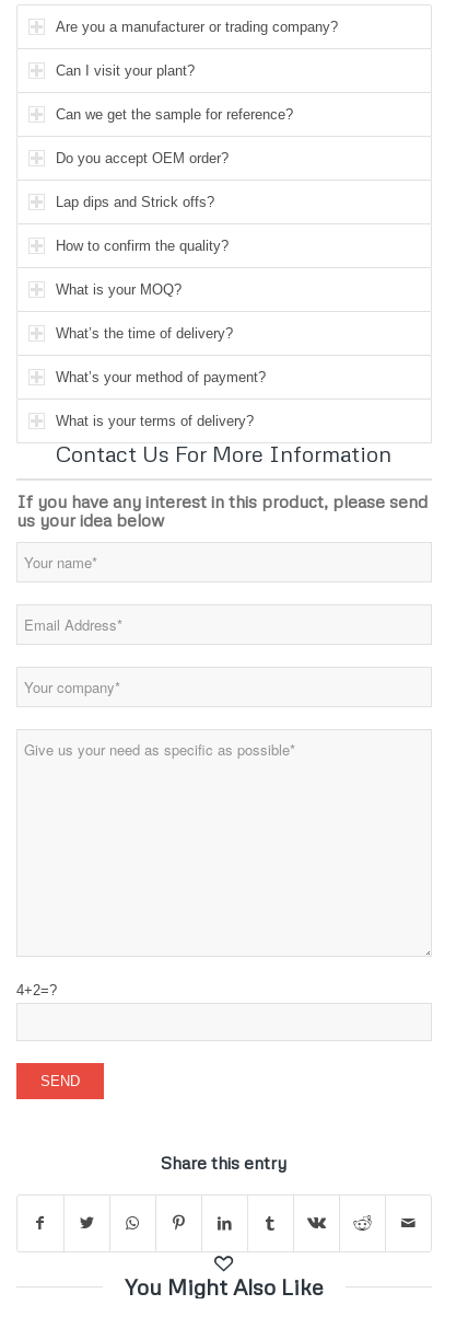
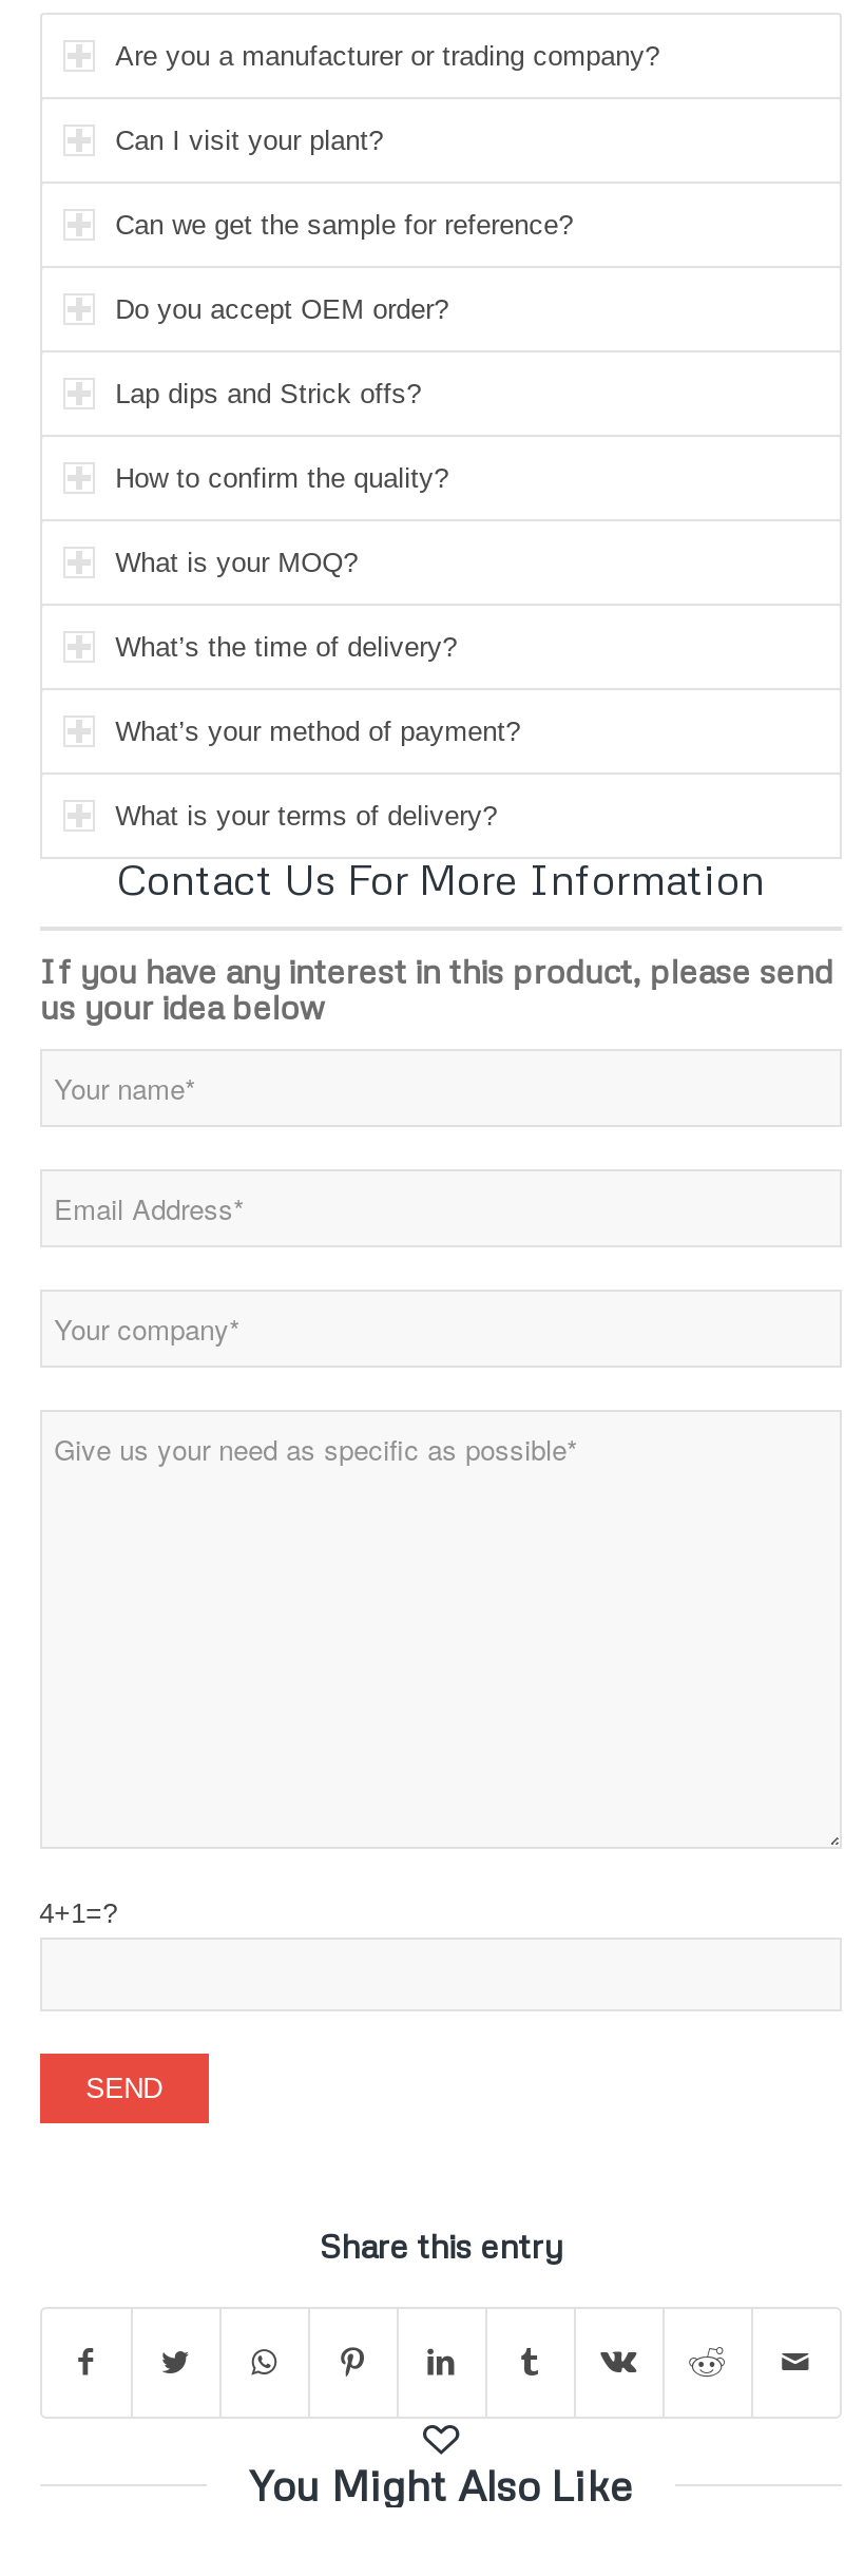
- 4+2=?
+ 4+1=?
